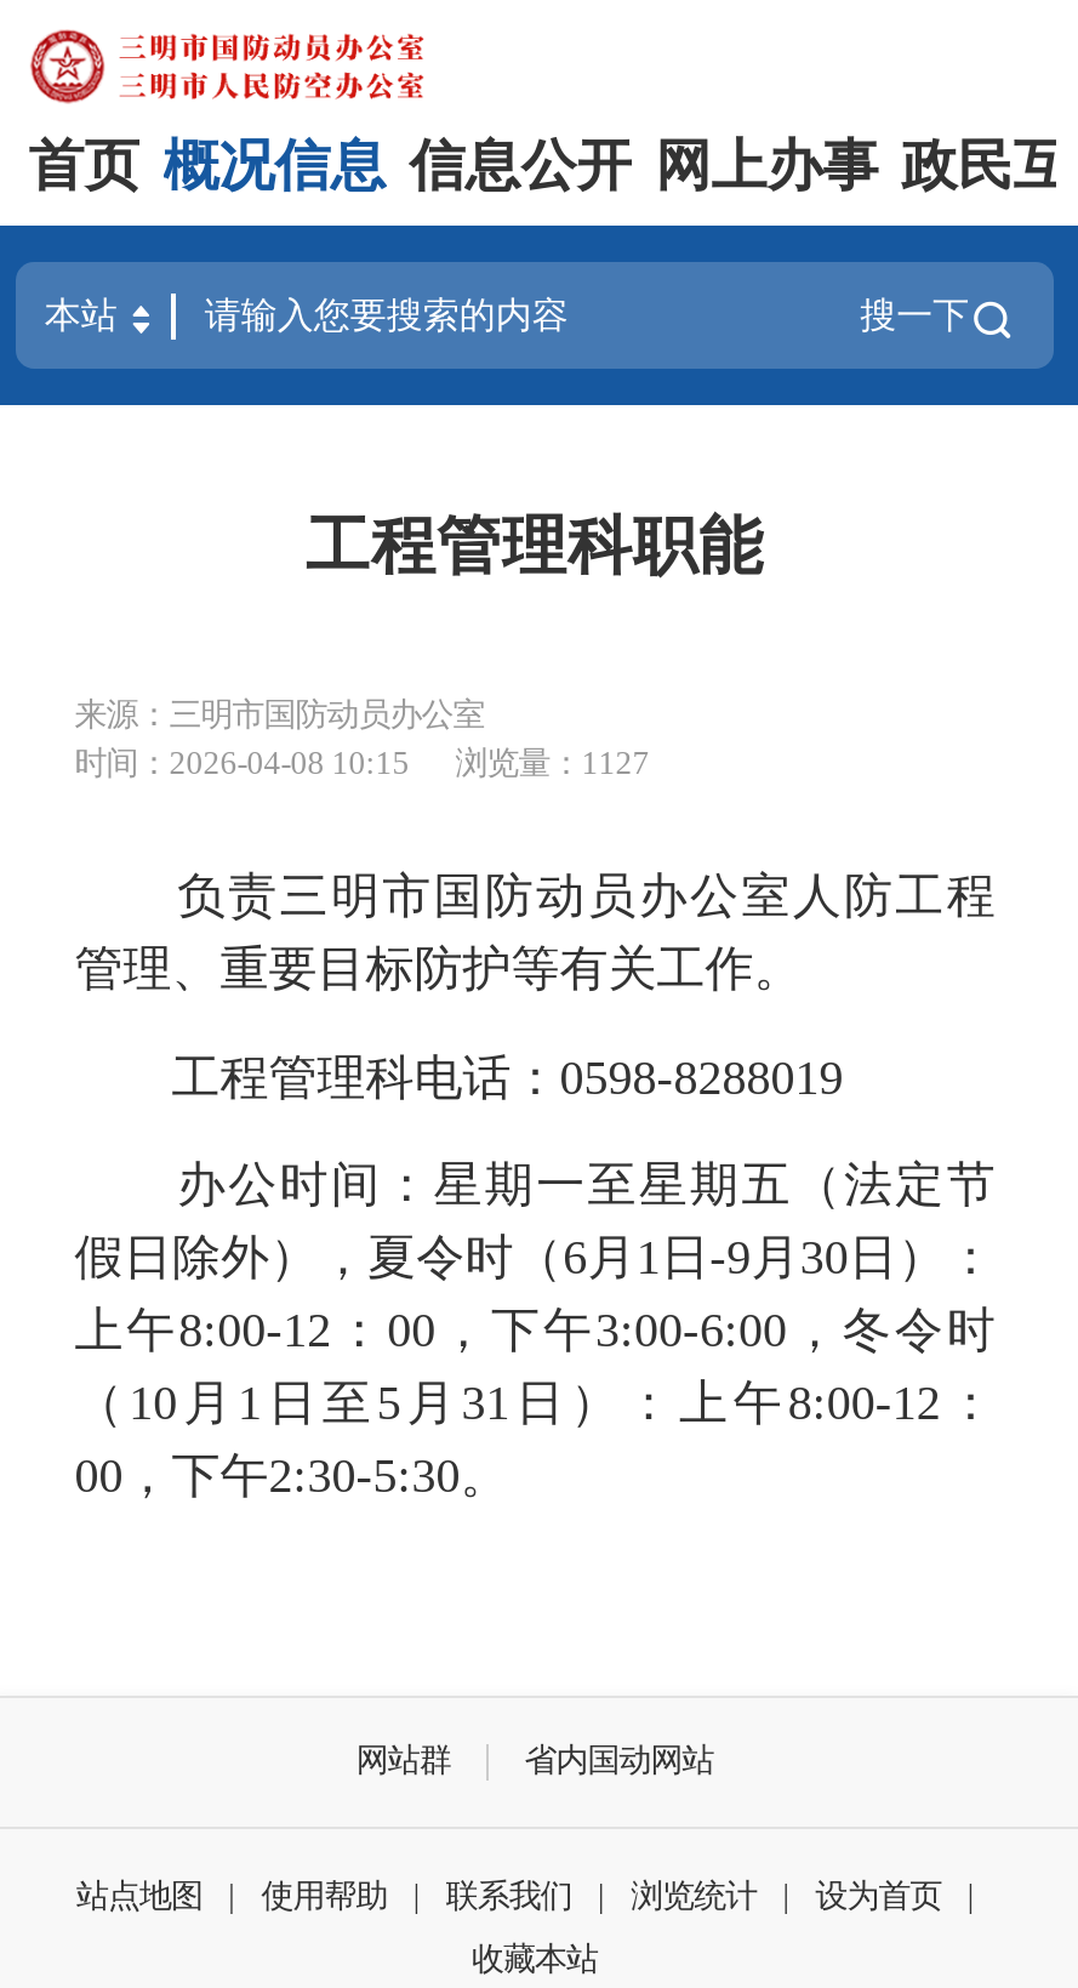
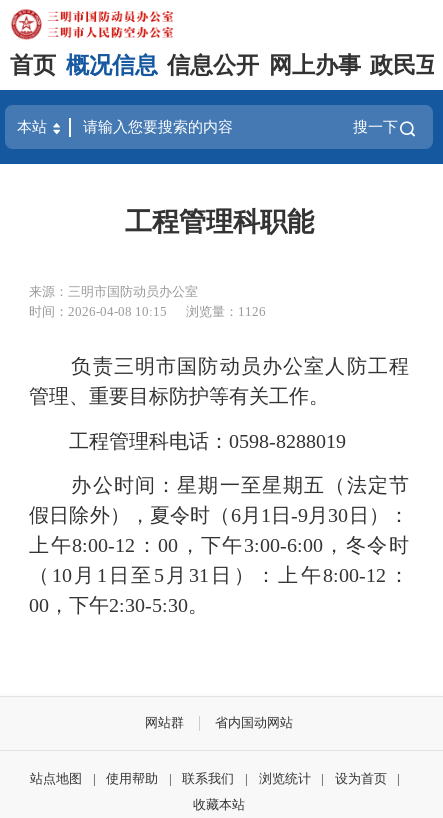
- 时间：2026-04-08 10:15 浏览量：1127
+ 时间：2026-04-08 10:15 浏览量：1126
